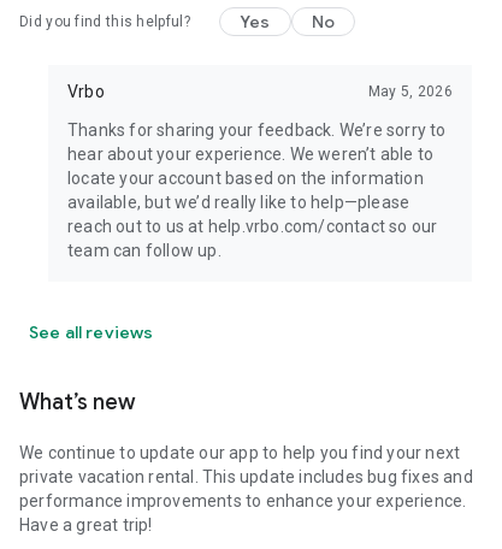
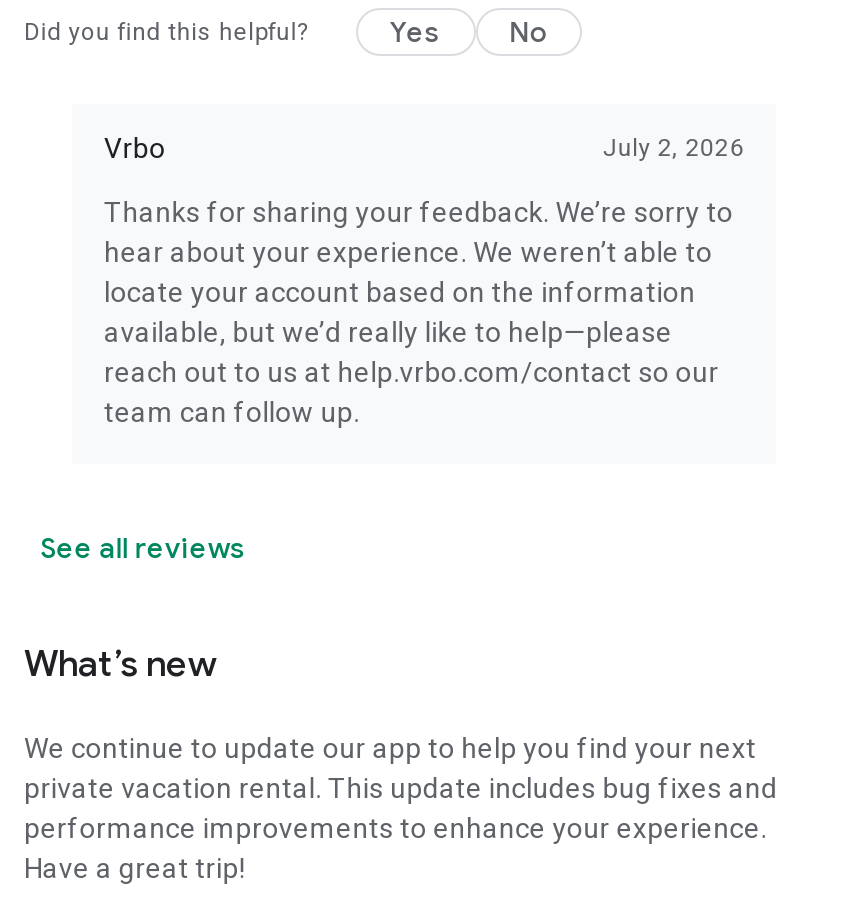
- May 5, 2026
+ July 2, 2026
